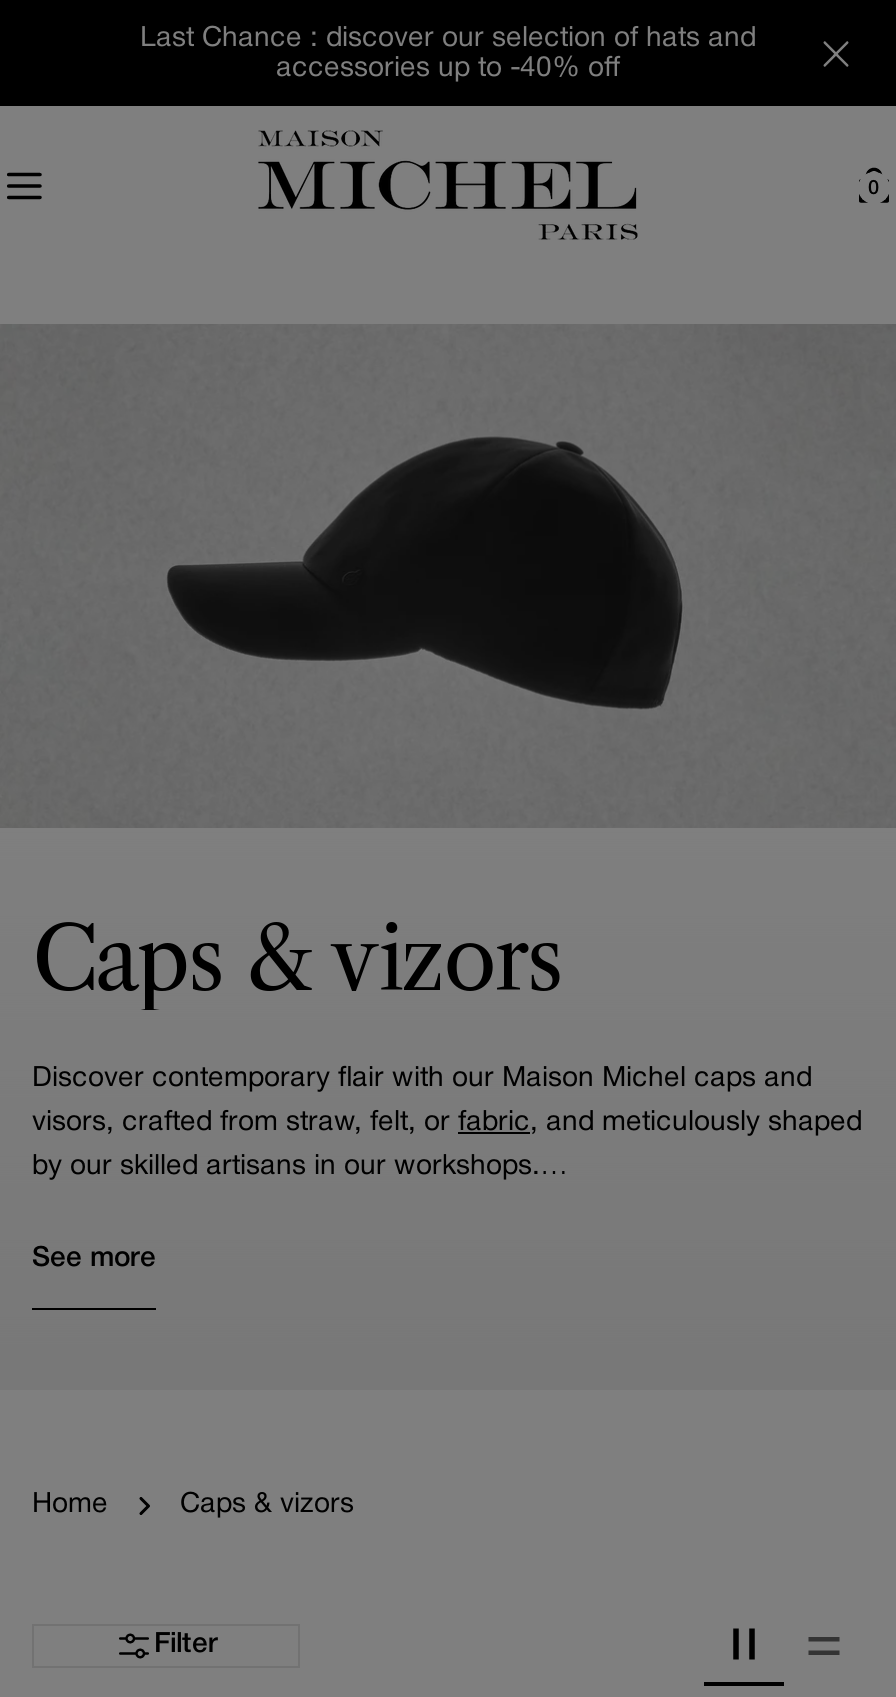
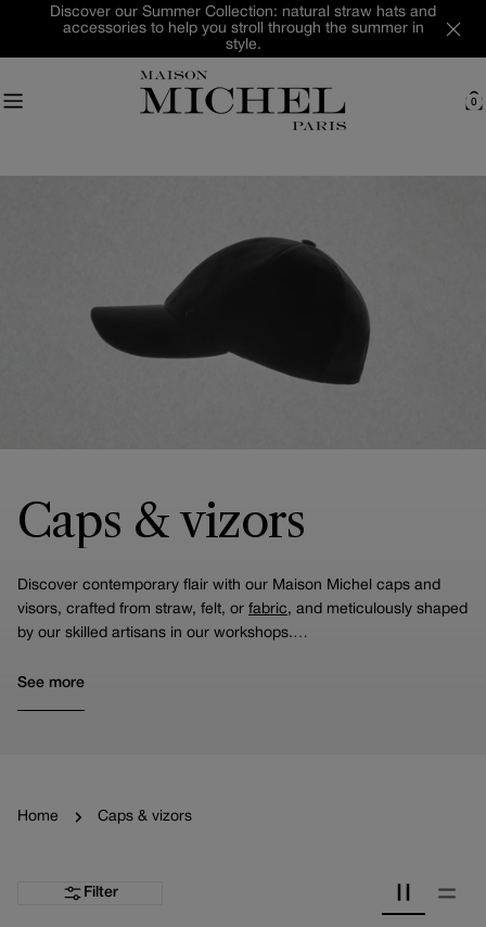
- Last Chance : discover our selection of hats and
- accessories up to -40% off
+ Discover our Summer Collection: natural straw hats and
+ accessories to help you stroll through the summer in
+ style.
